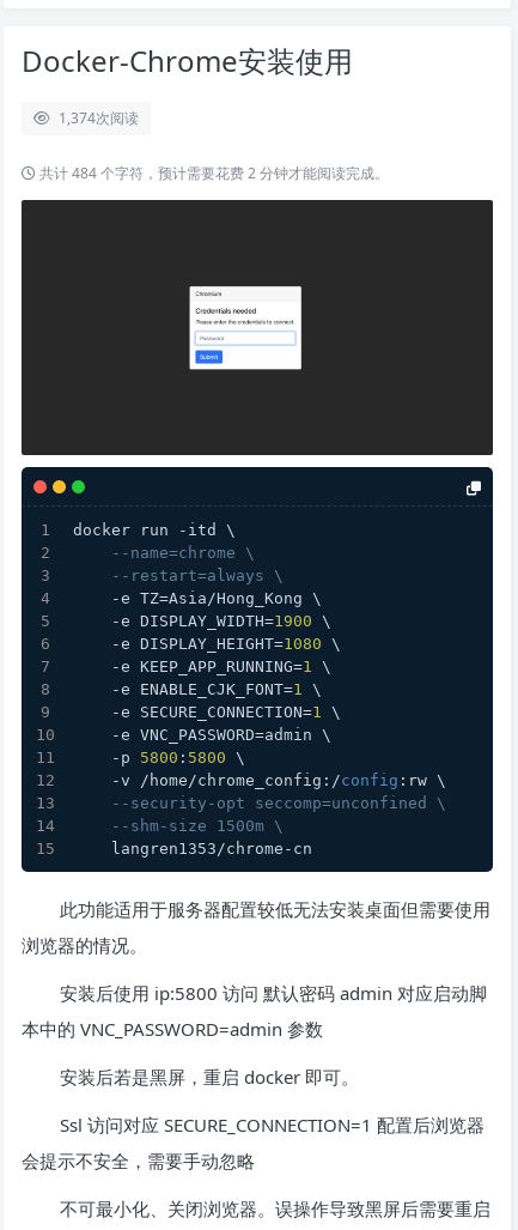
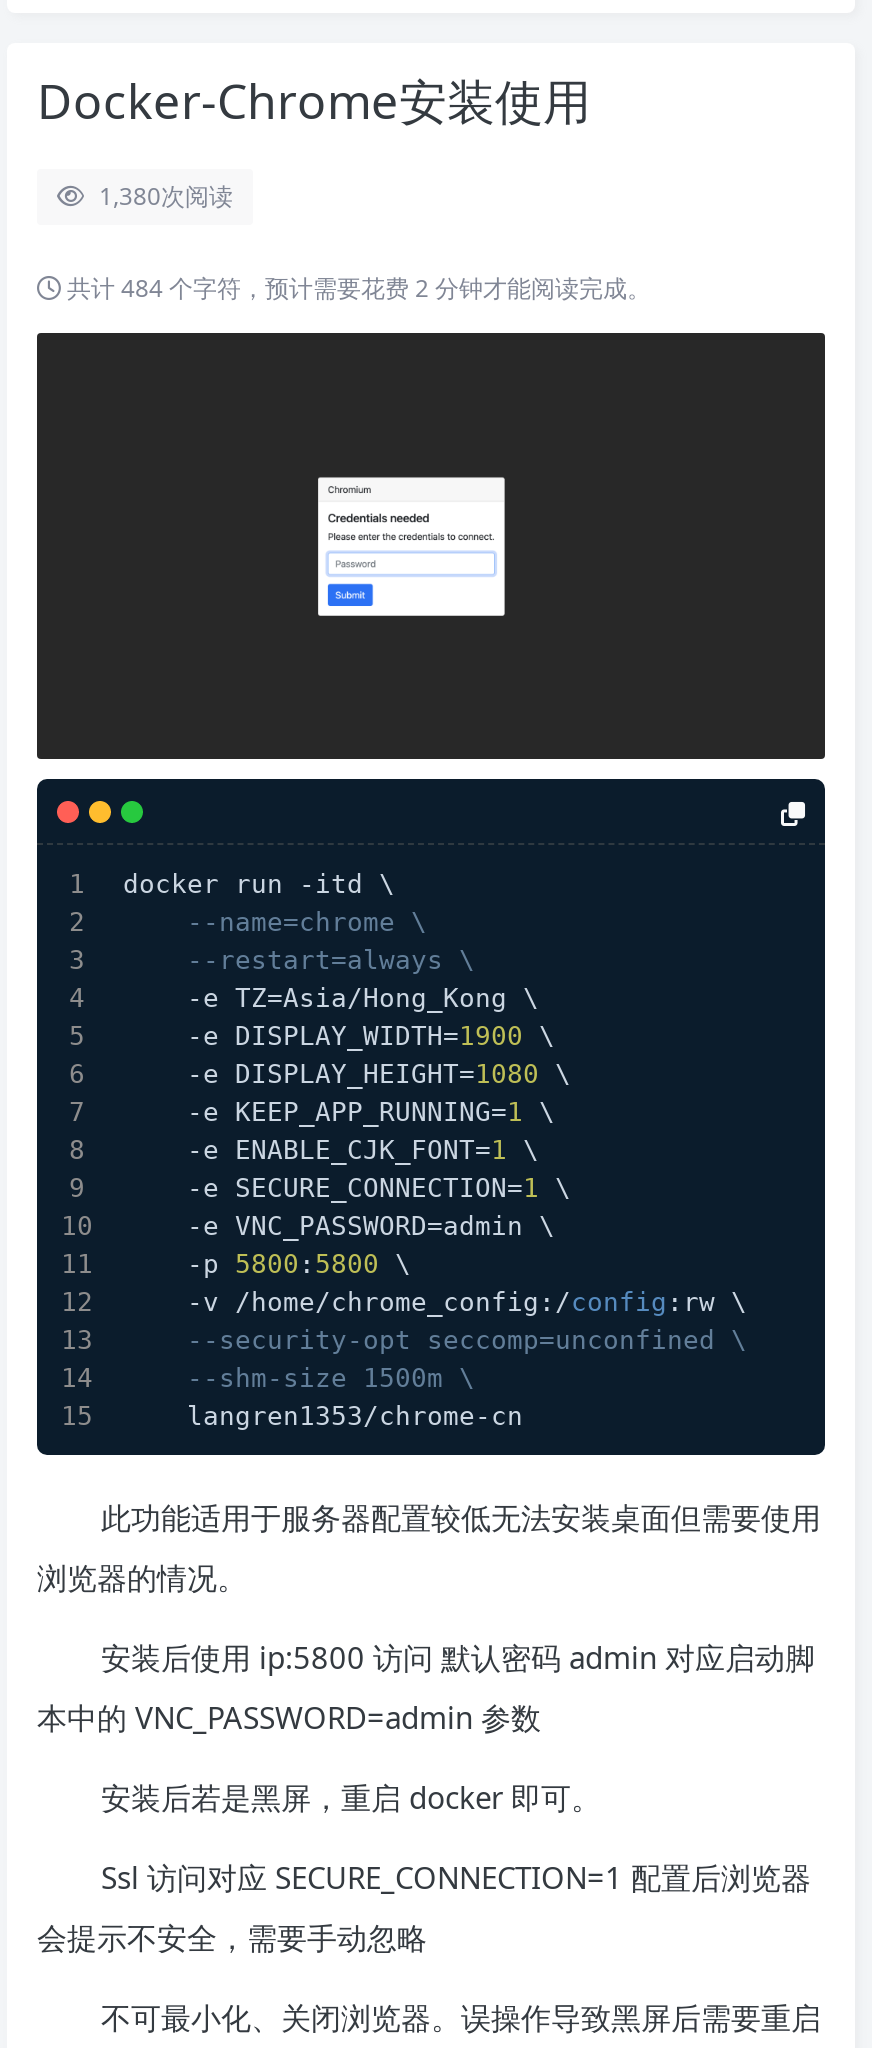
- 1,374次阅读
+ 1,380次阅读
